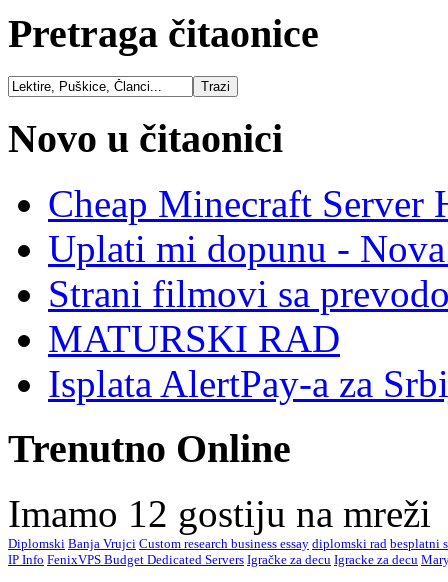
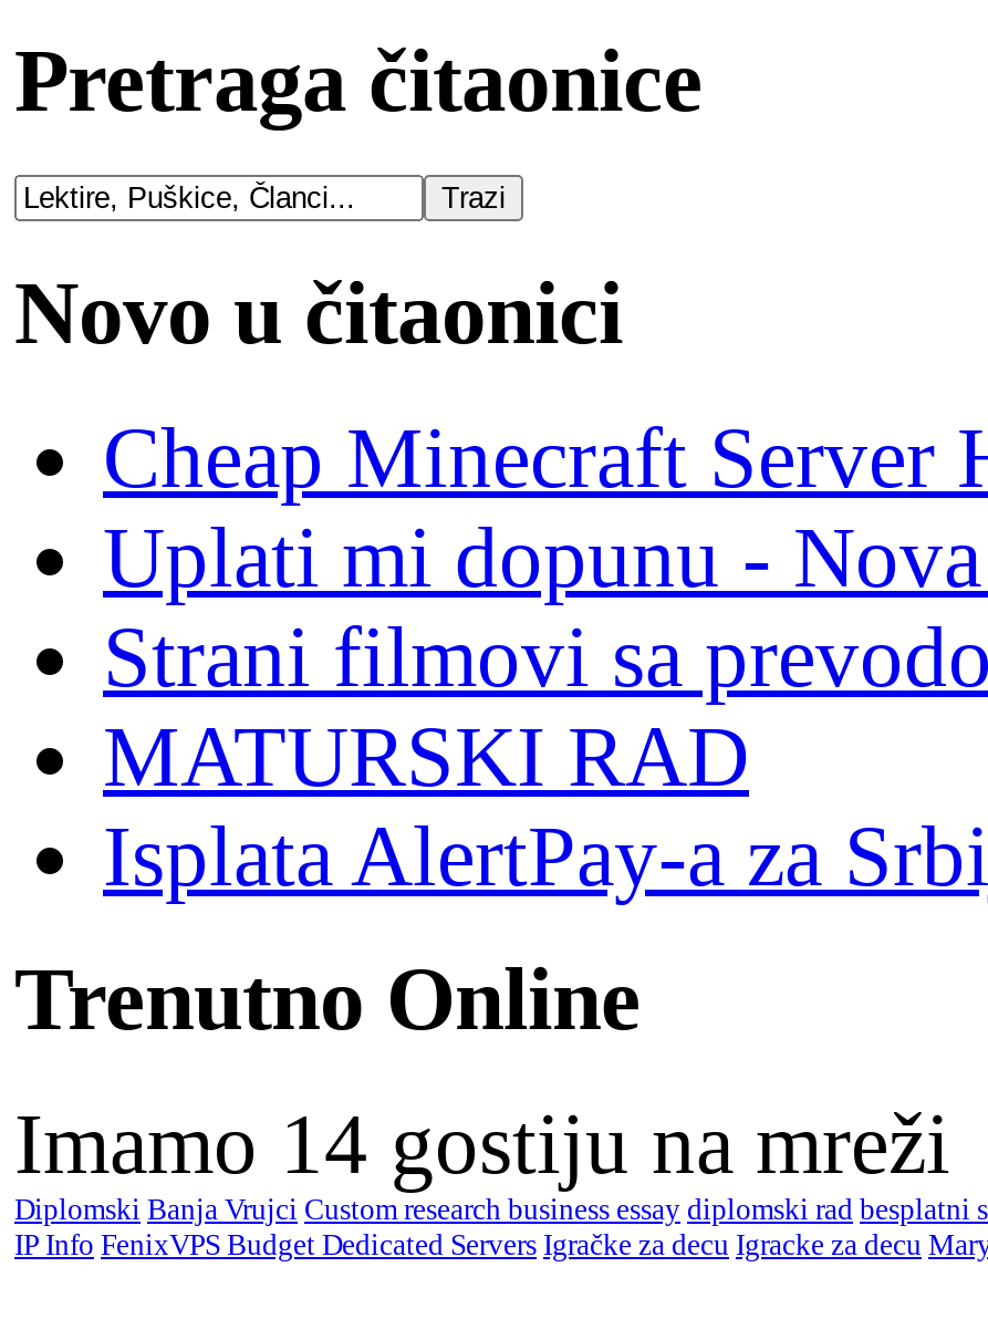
- Imamo 12 gostiju na mreži
+ Imamo 14 gostiju na mreži
